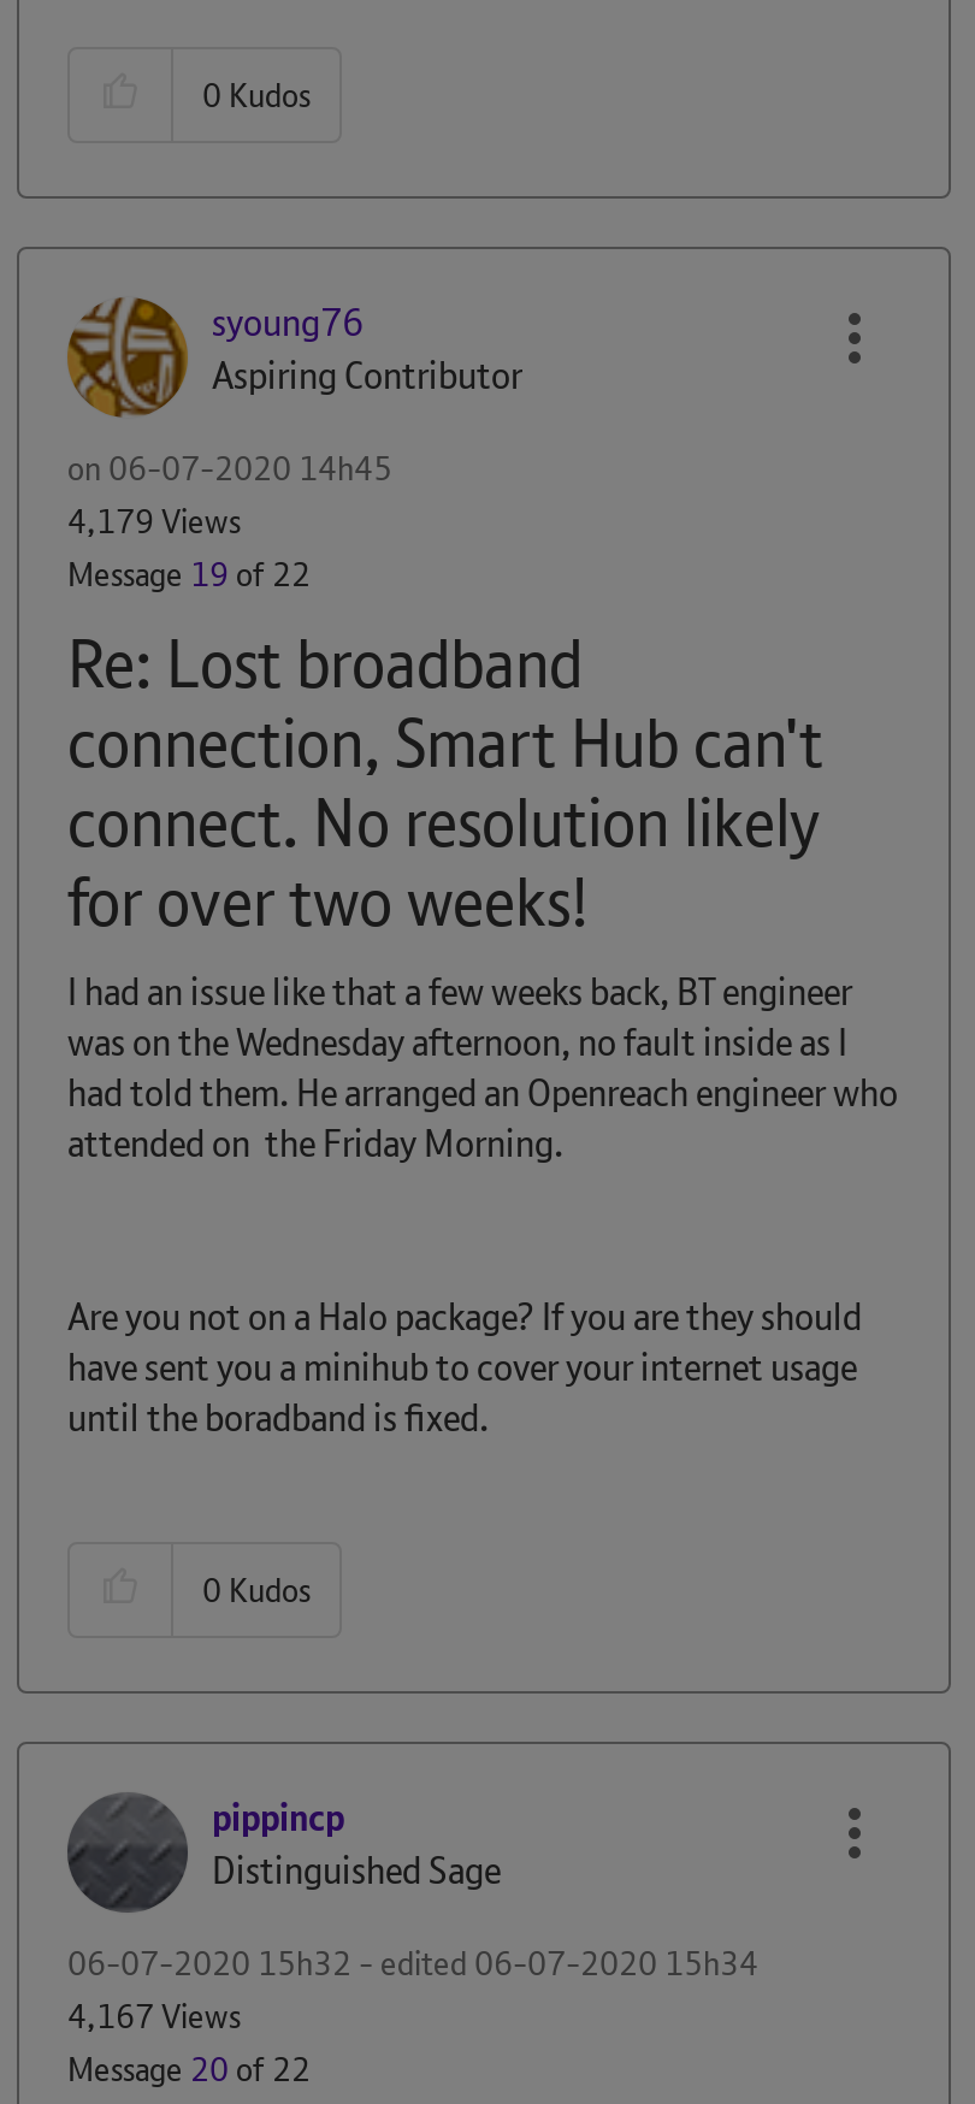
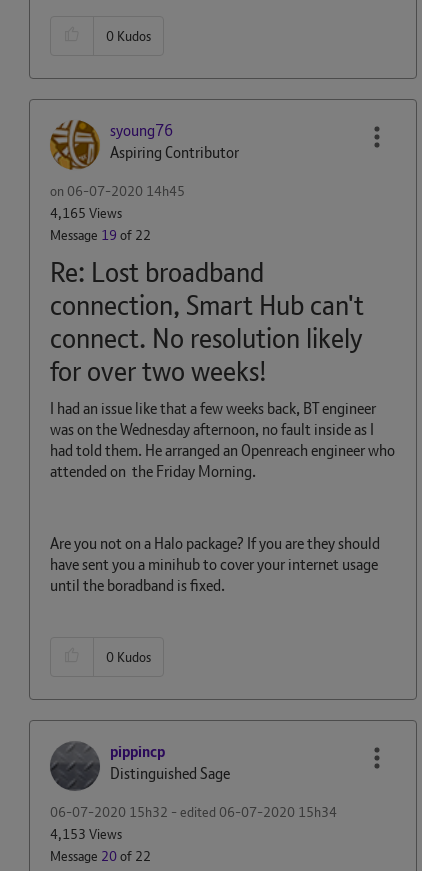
- 4,179 Views
+ 4,165 Views

- 4,167 Views
+ 4,153 Views
